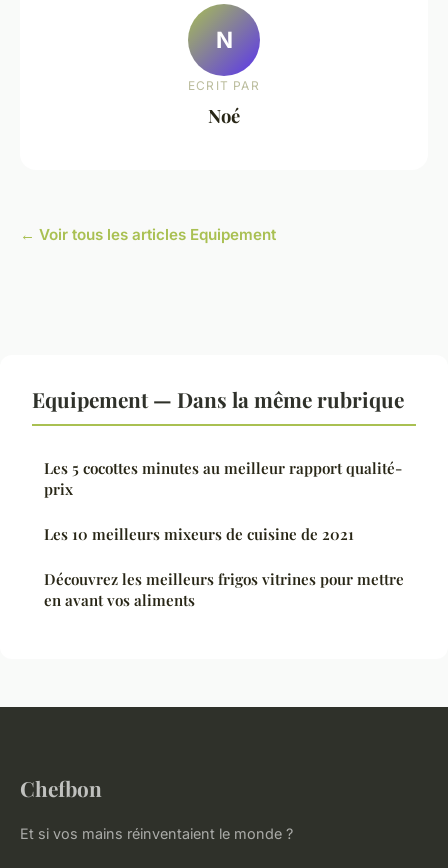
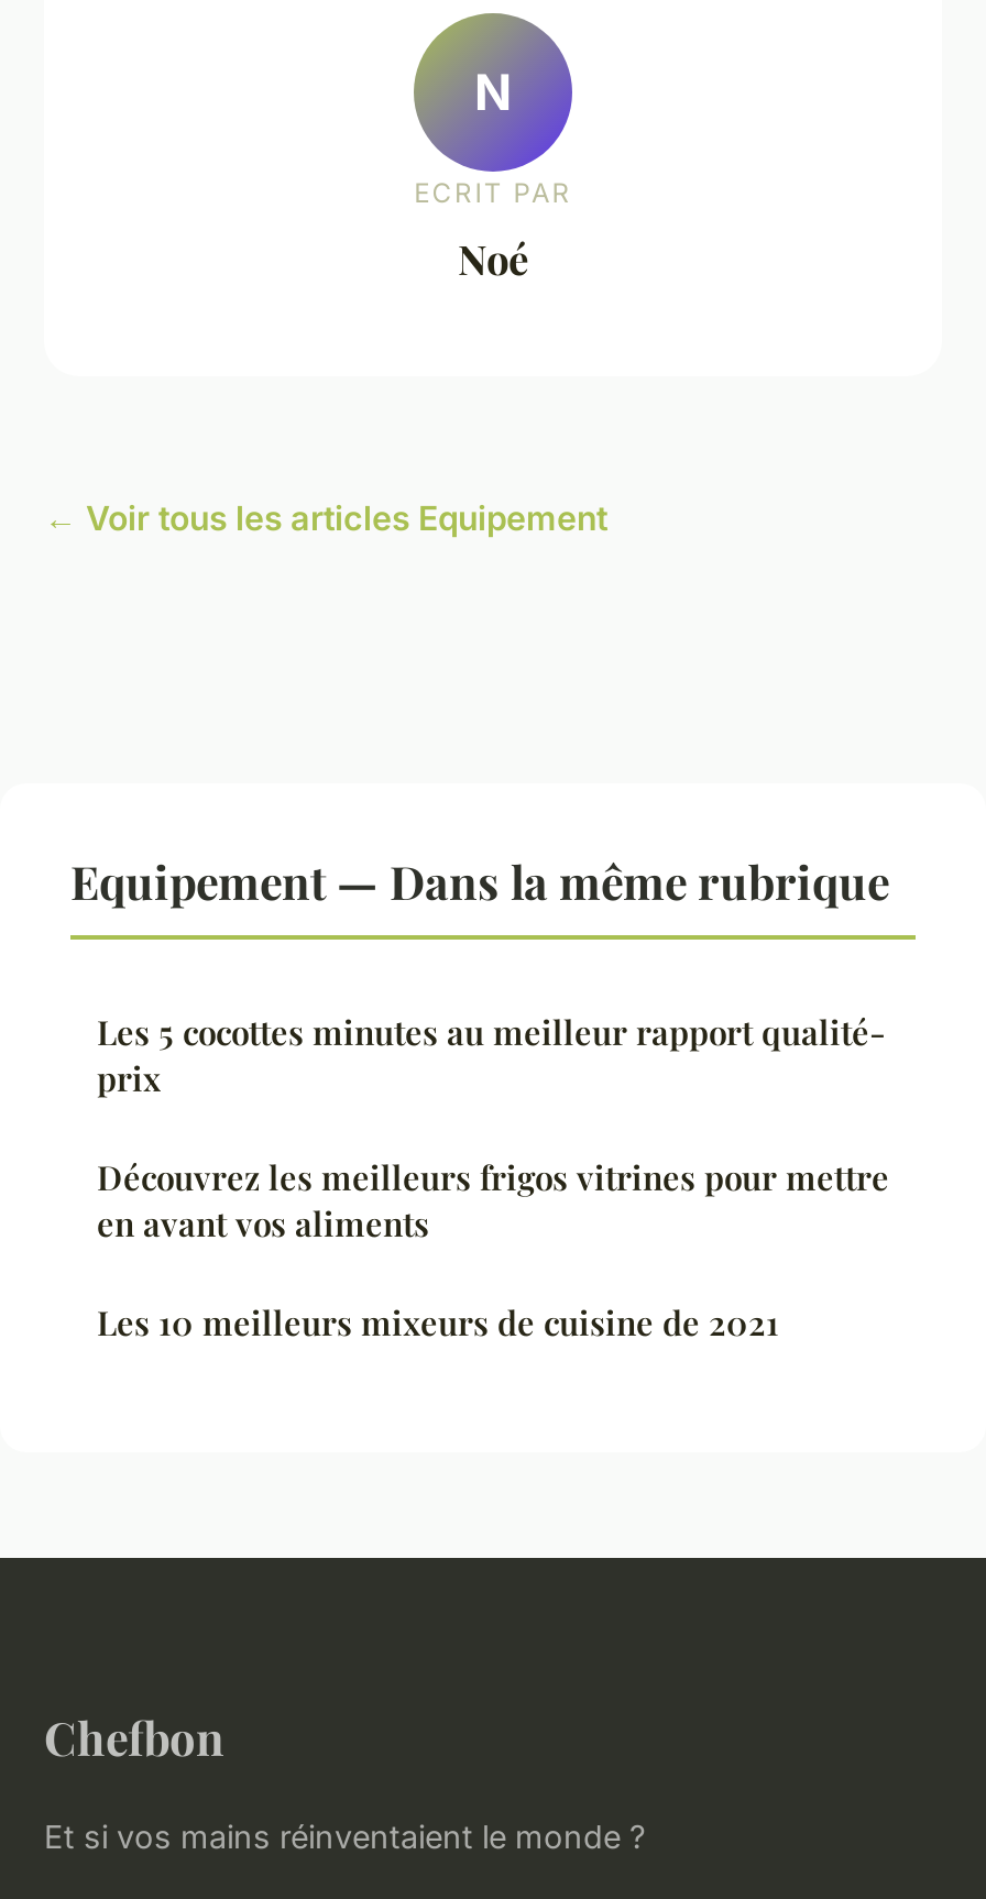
moved down: Les 10 meilleurs mixeurs de cuisine de 2021

moved up: Découvrez les meilleurs frigos vitrines pour mettre | en avant vos aliments
